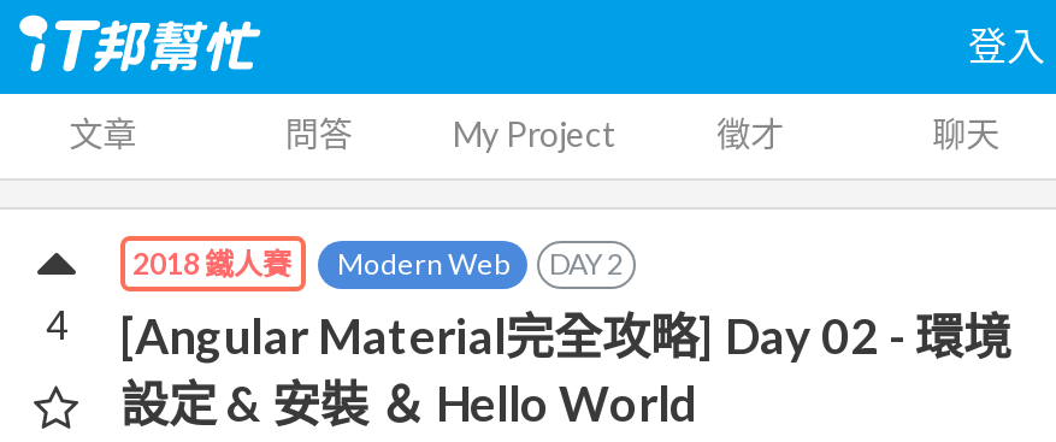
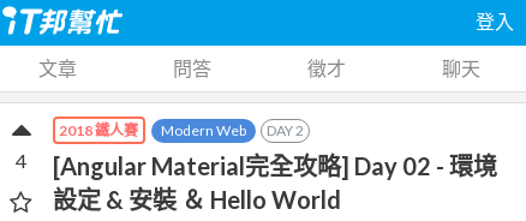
- My Project
